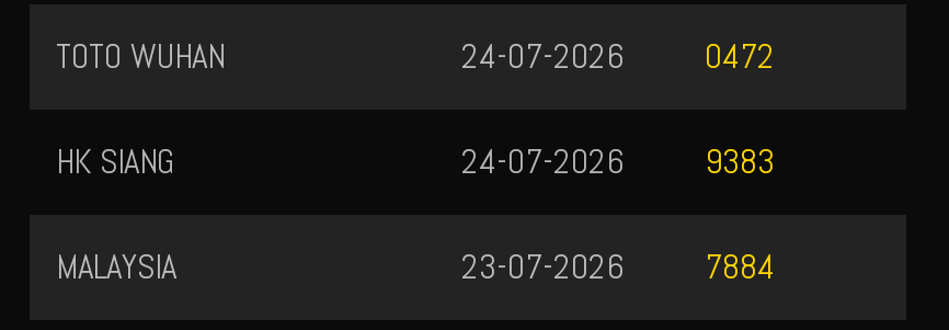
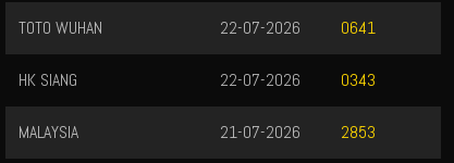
- 24-07-2026
+ 22-07-2026

- 0472
+ 0641

- 24-07-2026
+ 22-07-2026

- 9383
+ 0343

- 23-07-2026
+ 21-07-2026

- 7884
+ 2853
